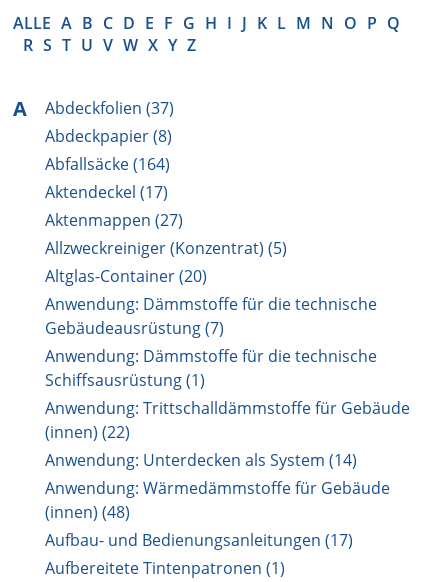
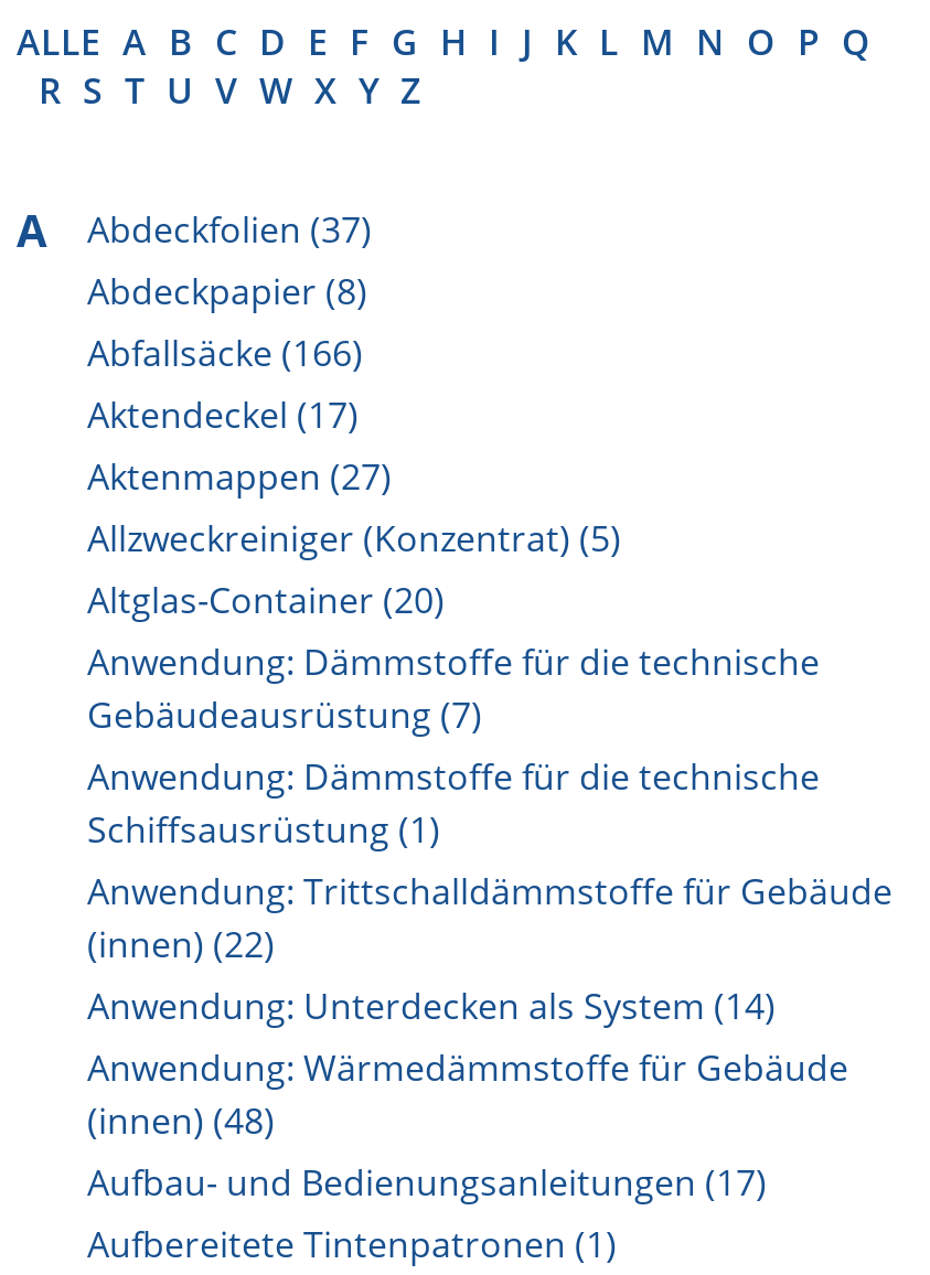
- Abfallsäcke (164)
+ Abfallsäcke (166)
